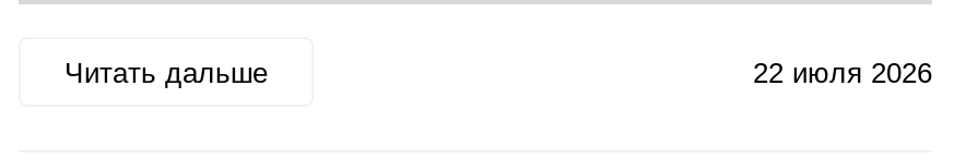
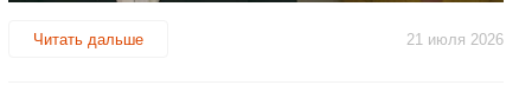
- 22 июля 2026
+ 21 июля 2026
